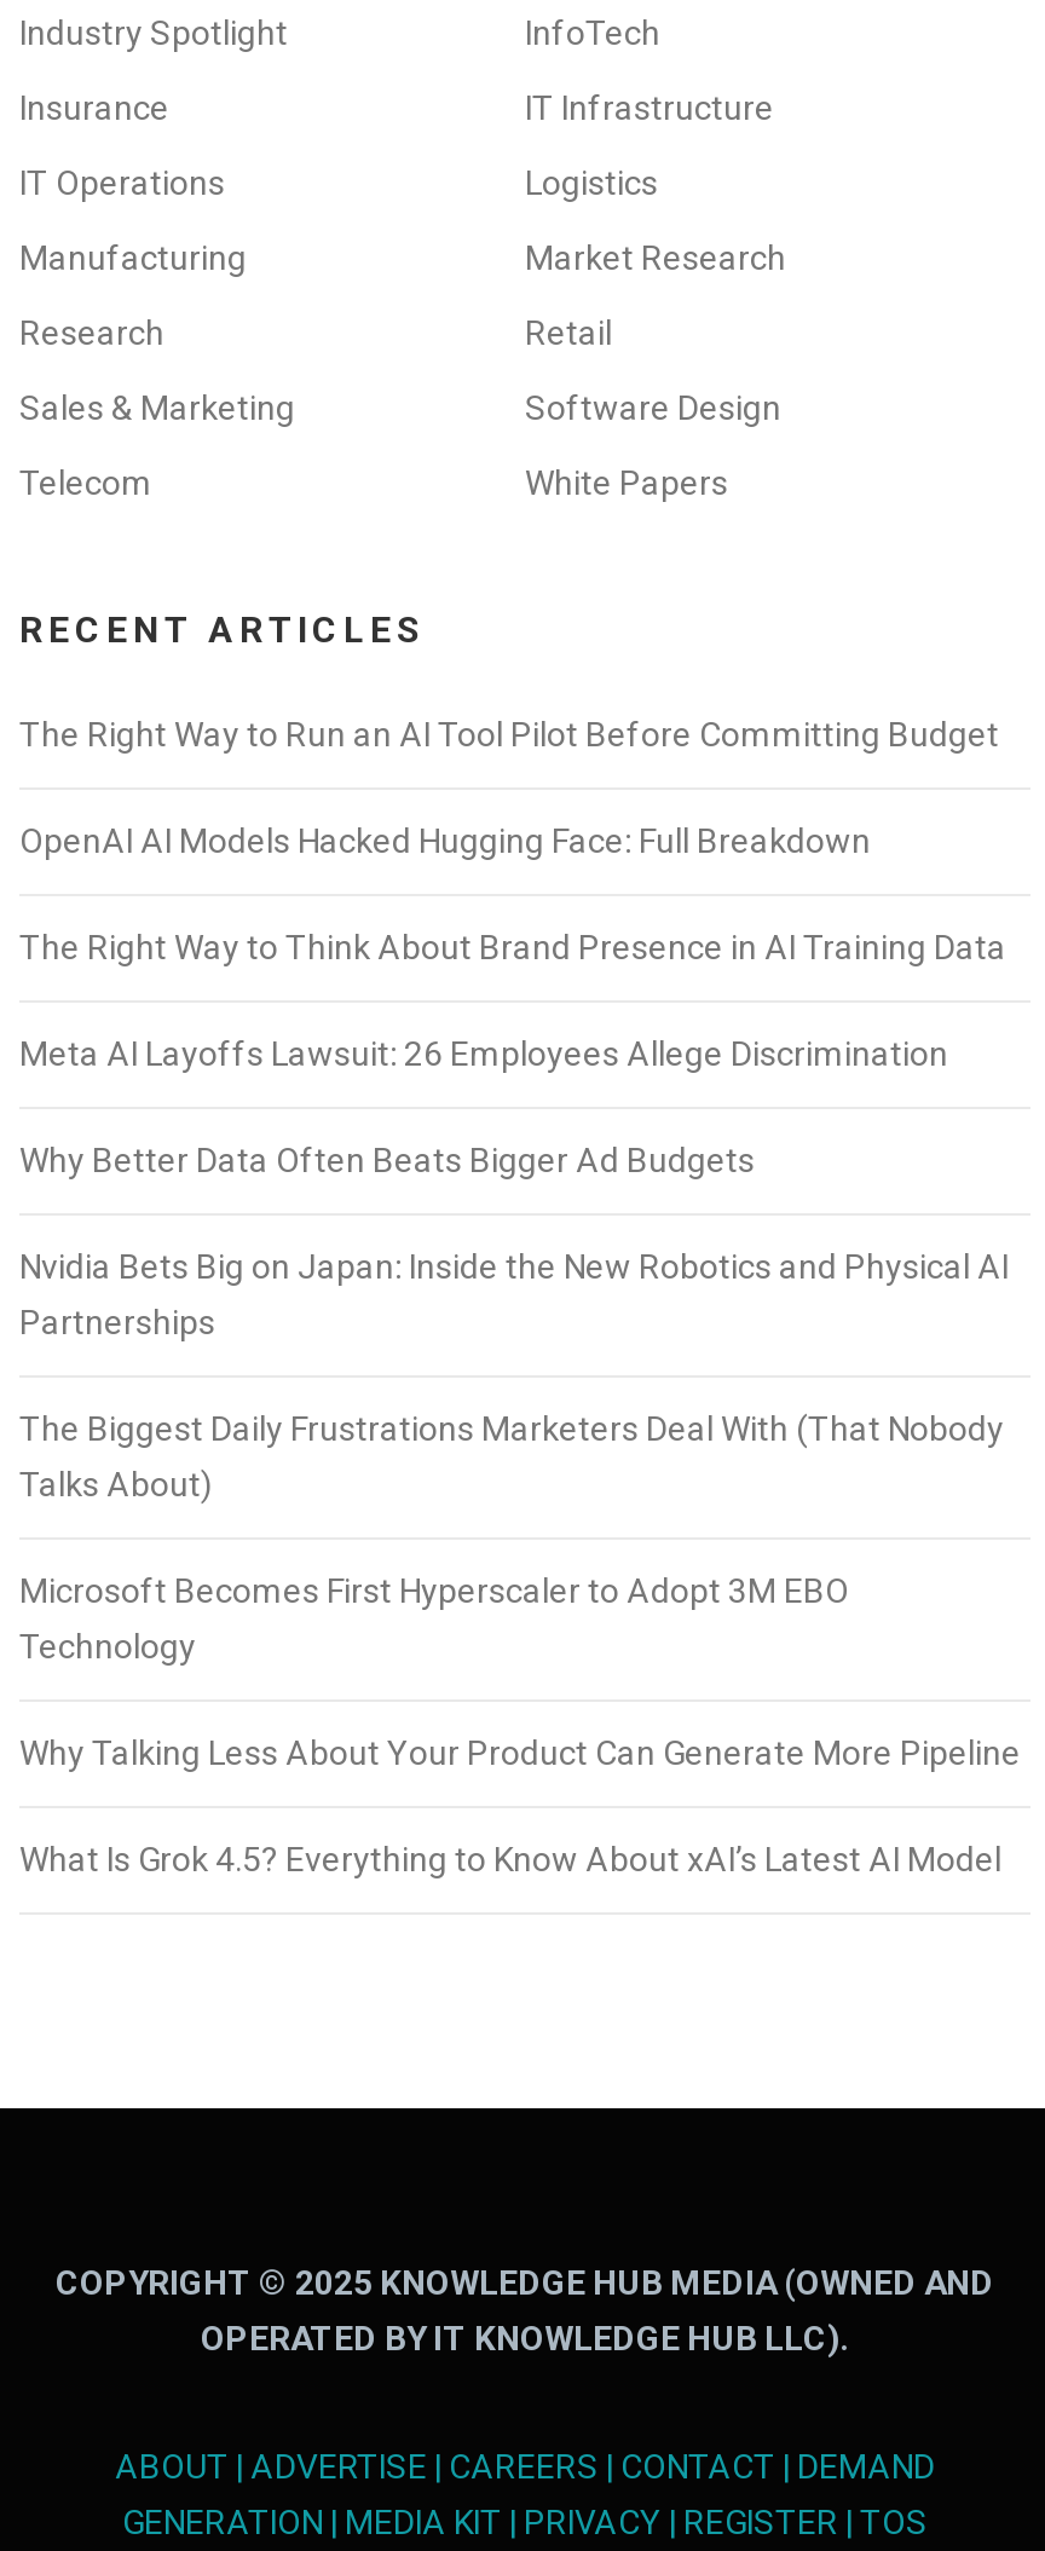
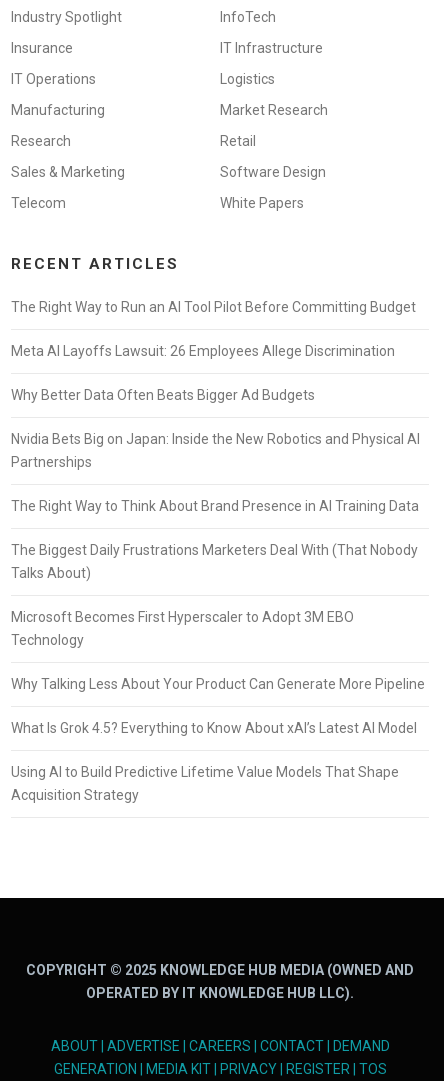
- OpenAI AI Models Hacked Hugging Face: Full Breakdown

moved down: The Right Way to Think About Brand Presence in AI Training Data

moved up: Meta AI Layoffs Lawsuit: 26 Employees Allege Discrimination | Why Better Data Often Beats Bigger Ad Budgets | Nvidia Bets Big on Japan: Inside the New Robotics and Physical AI | Partnerships

moved up: The Biggest Daily Frustrations Marketers Deal With (That Nobody | Talks About) | Microsoft Becomes First Hyperscaler to Adopt 3M EBO | Technology | Why Talking Less About Your Product Can Generate More Pipeline | What Is Grok 4.5? Everything to Know About xAI’s Latest AI Model

+ Using AI to Build Predictive Lifetime Value Models That Shape
+ Acquisition Strategy
